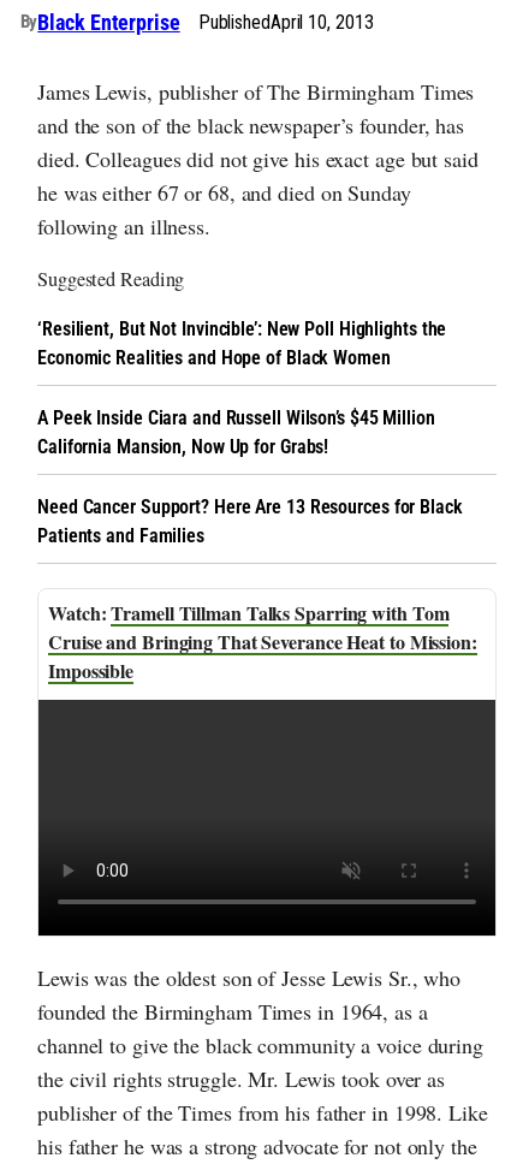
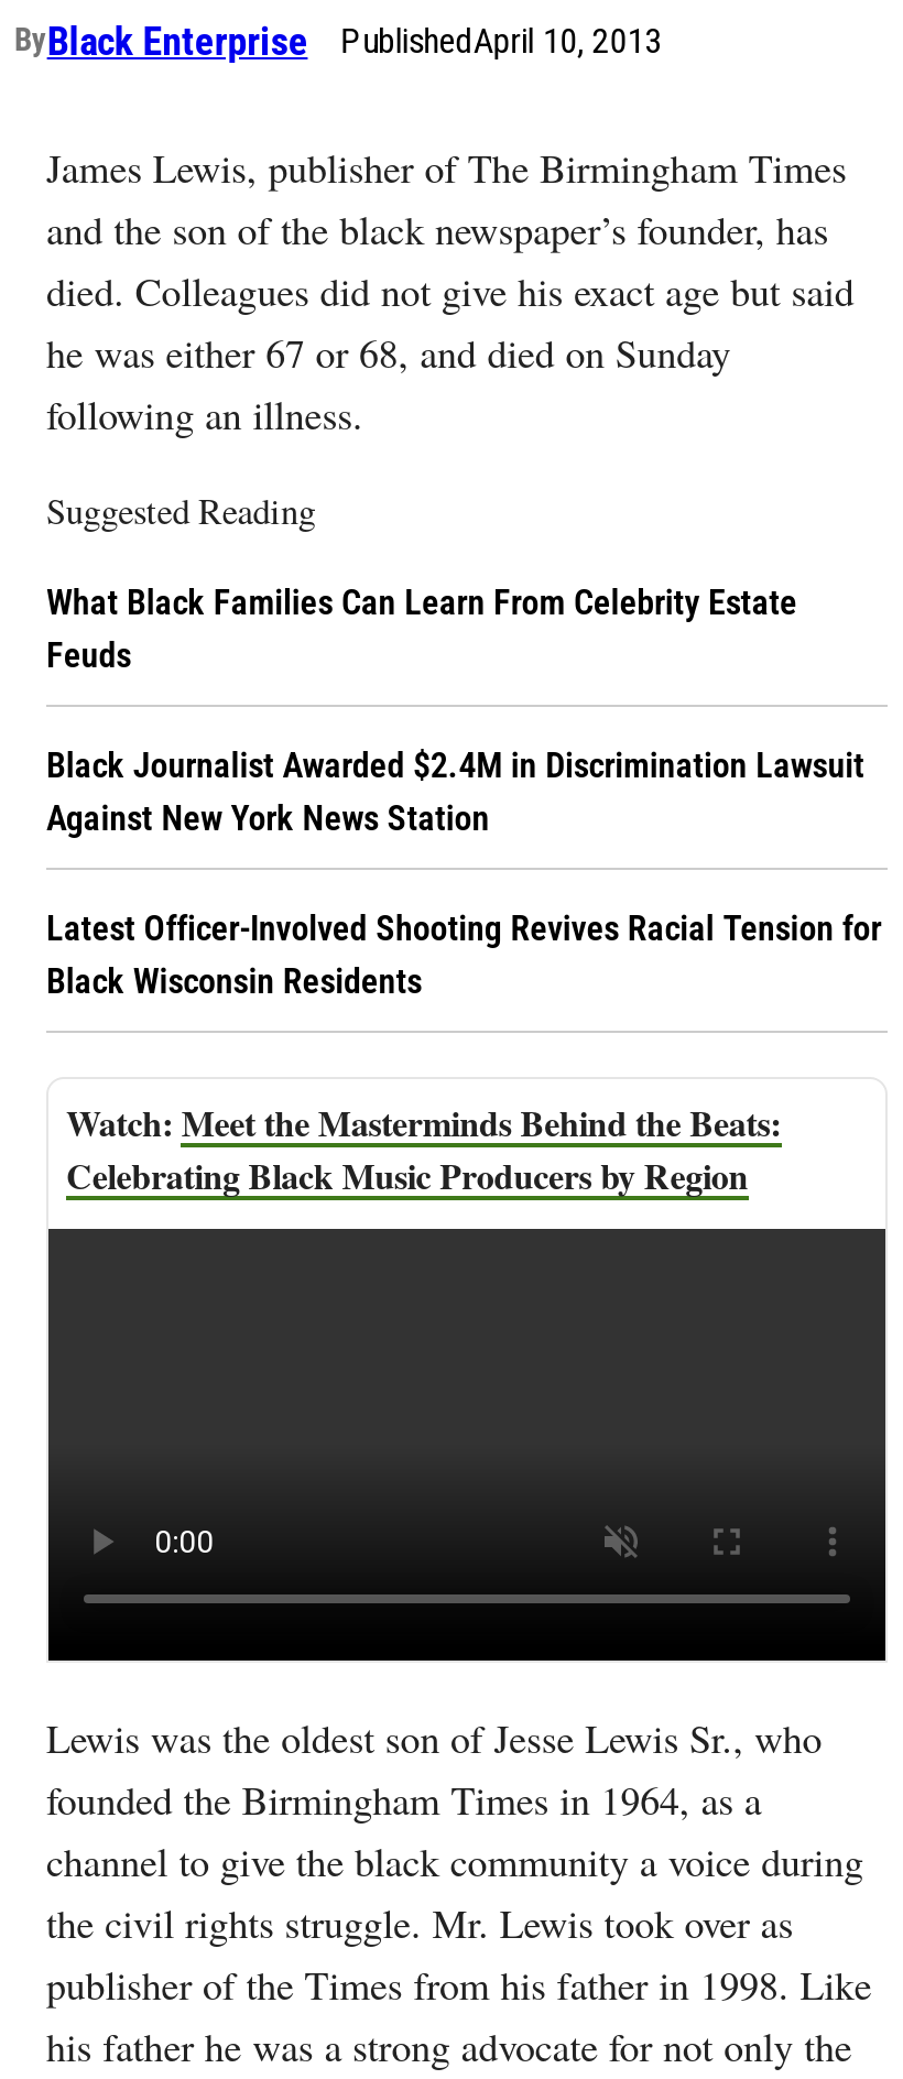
- ‘Resilient, But Not Invincible’: New Poll Highlights the
- Economic Realities and Hope of Black Women
+ What Black Families Can Learn From Celebrity Estate
+ Feuds

- A Peek Inside Ciara and Russell Wilson’s $45 Million
- California Mansion, Now Up for Grabs!
+ Black Journalist Awarded $2.4M in Discrimination Lawsuit
+ Against New York News Station

- Need Cancer Support? Here Are 13 Resources for Black
- Patients and Families
+ Latest Officer-Involved Shooting Revives Racial Tension for
+ Black Wisconsin Residents

- Tramell Tillman Talks Sparring with Tom
- Cruise and Bringing That Severance Heat to Mission:
- Impossible
+ Meet the Masterminds Behind the Beats:
+ Celebrating Black Music Producers by Region
